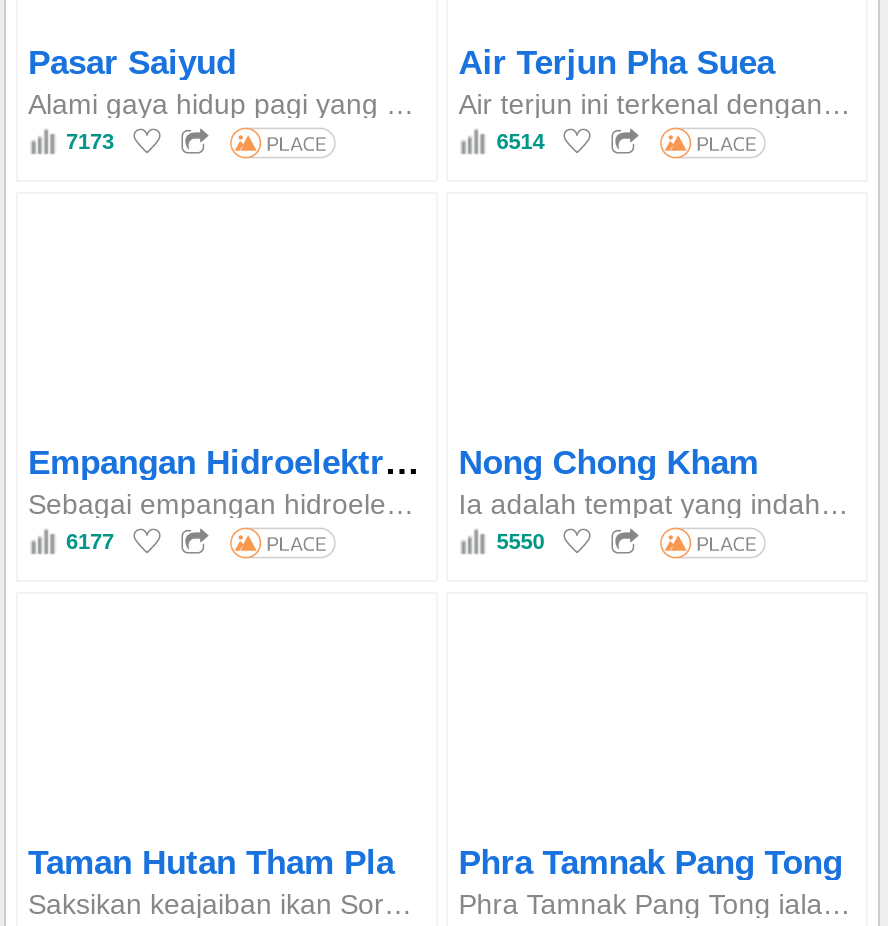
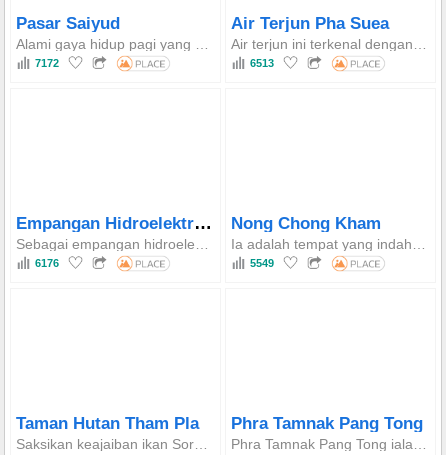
- 7173
+ 7172

- 6514
+ 6513

- 6177
+ 6176

- 5550
+ 5549
